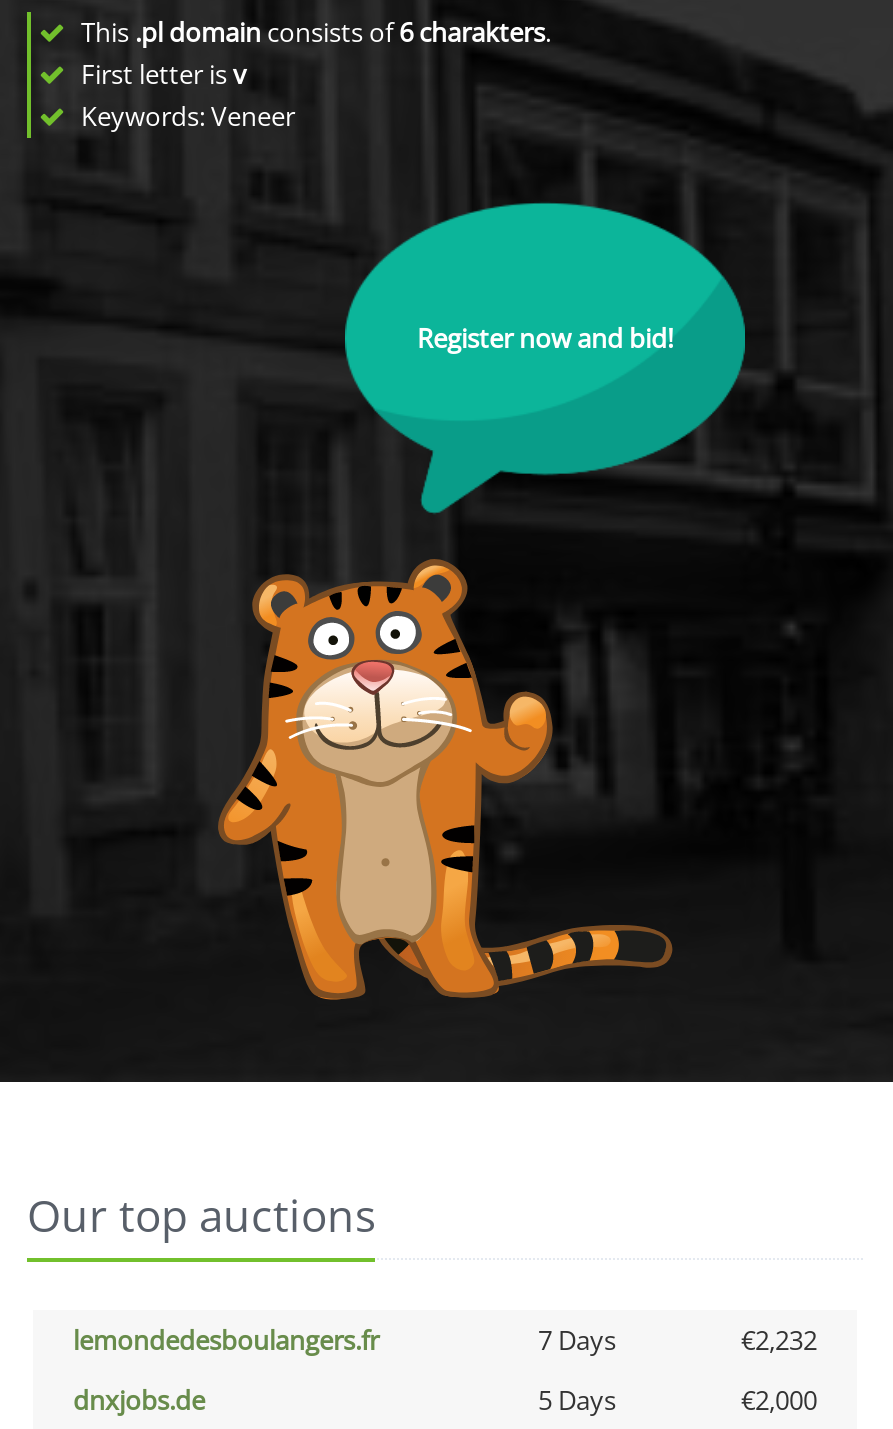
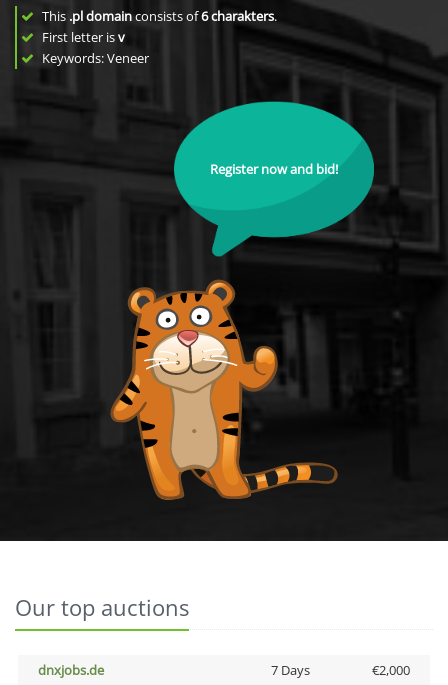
- lemondedesboulangers.fr
- 7 Days
- €2,232

- 5 Days
+ 7 Days
